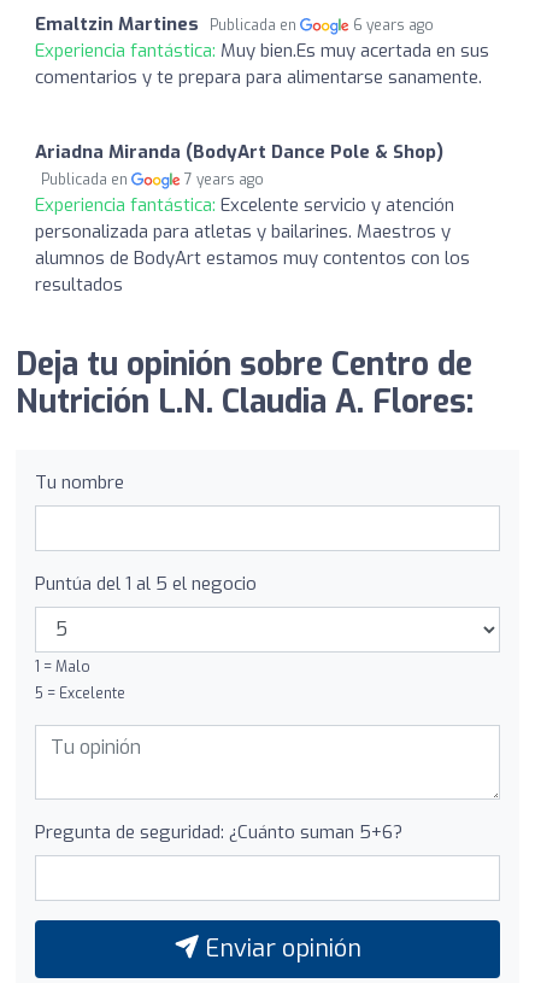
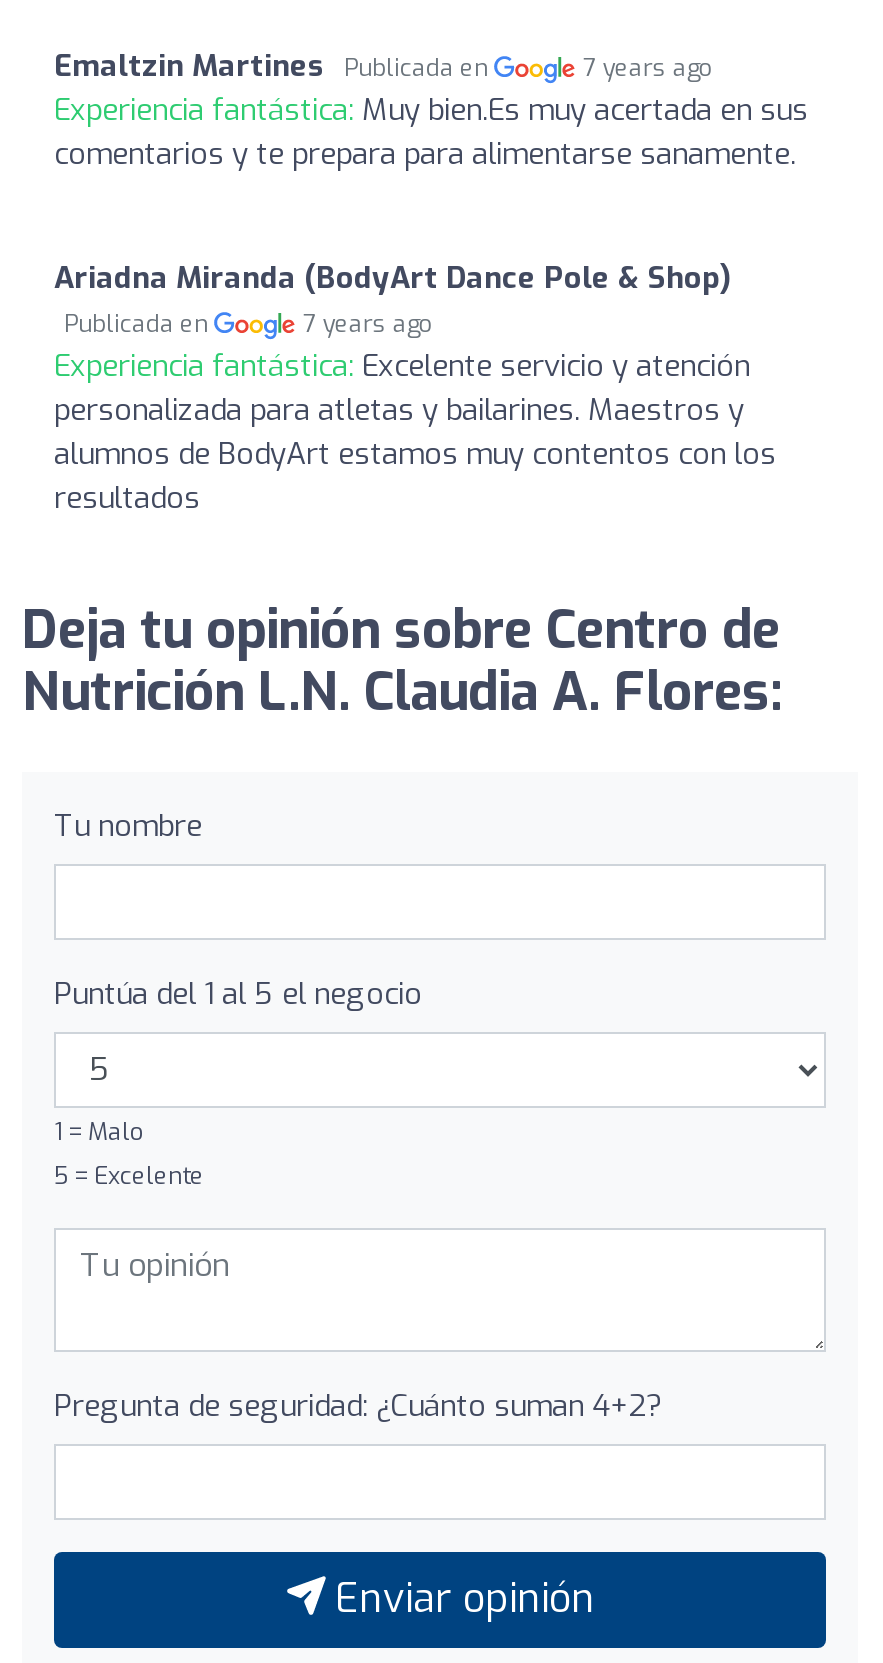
- 6 years ago
+ 7 years ago

- Pregunta de seguridad: ¿Cuánto suman 5+6?
+ Pregunta de seguridad: ¿Cuánto suman 4+2?
